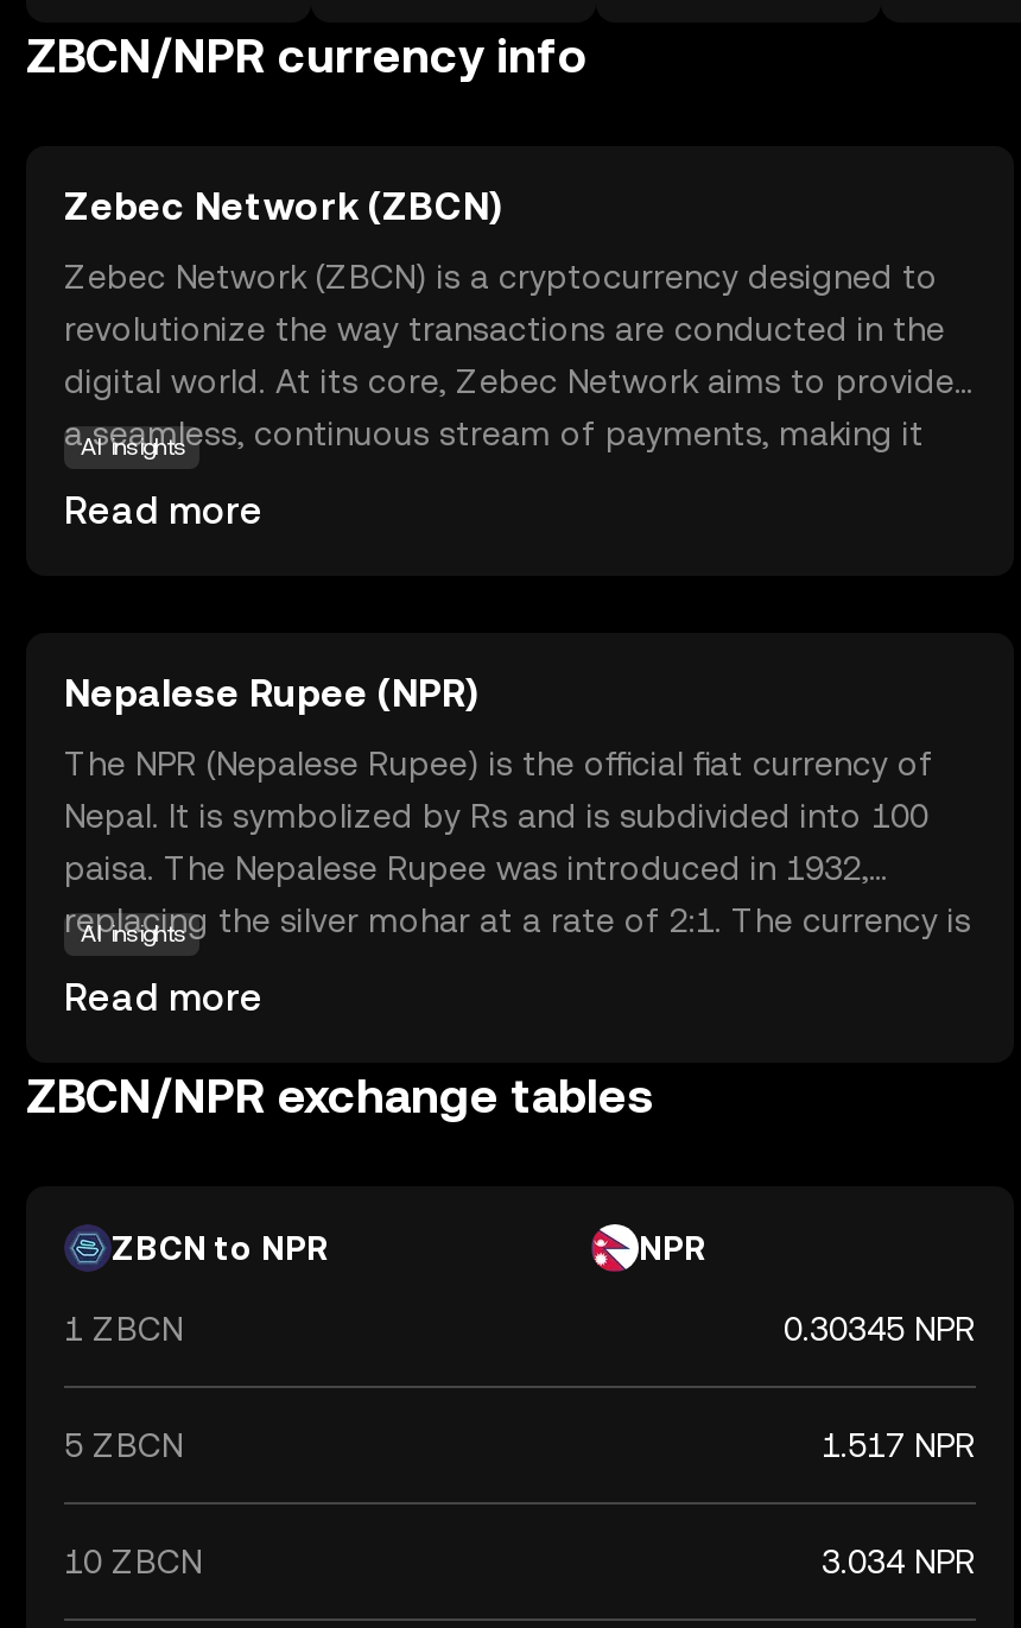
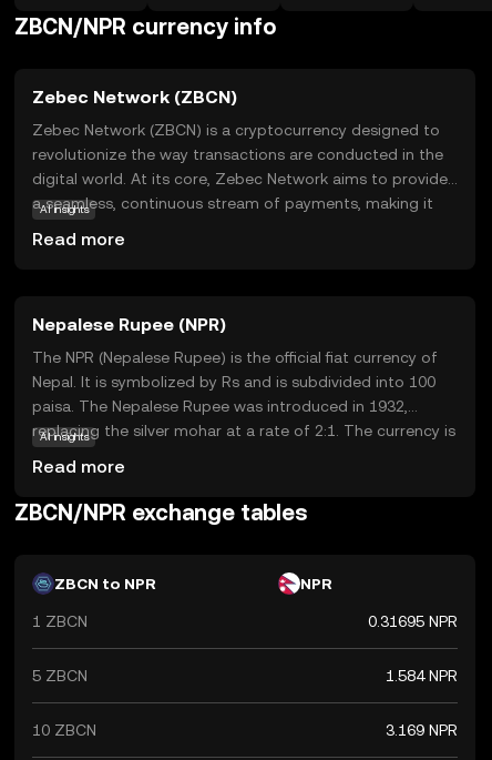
- 0.30345 NPR
+ 0.31695 NPR

- 1.517 NPR
+ 1.584 NPR

- 3.034 NPR
+ 3.169 NPR
